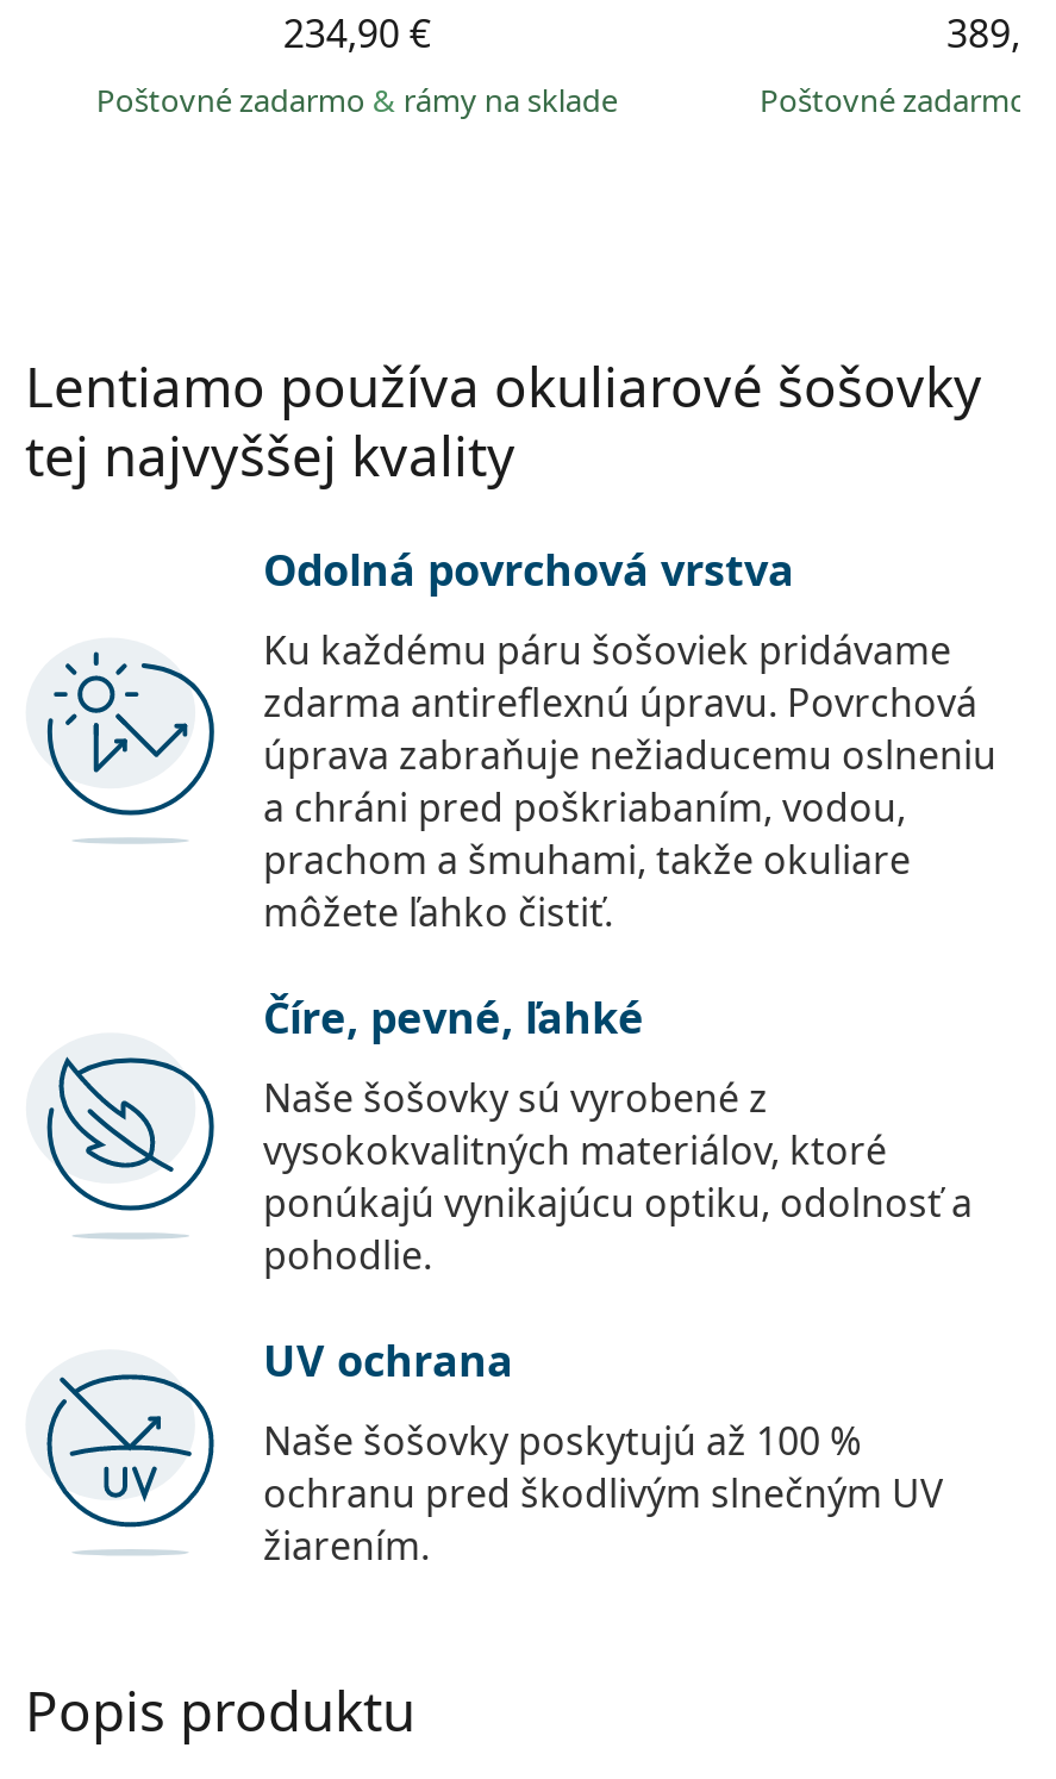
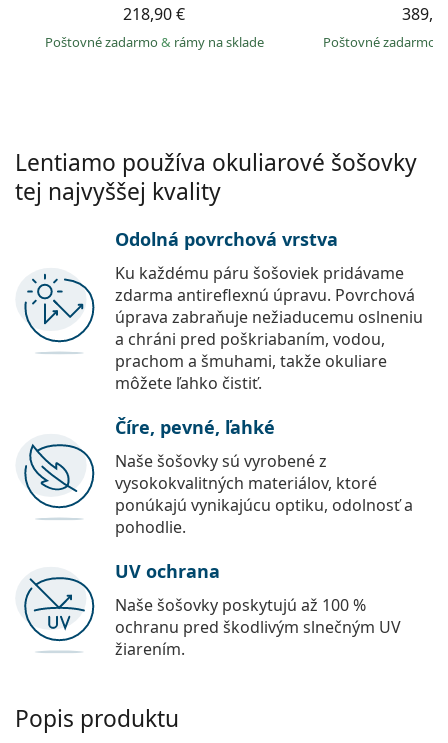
- 234,90 €
+ 218,90 €
